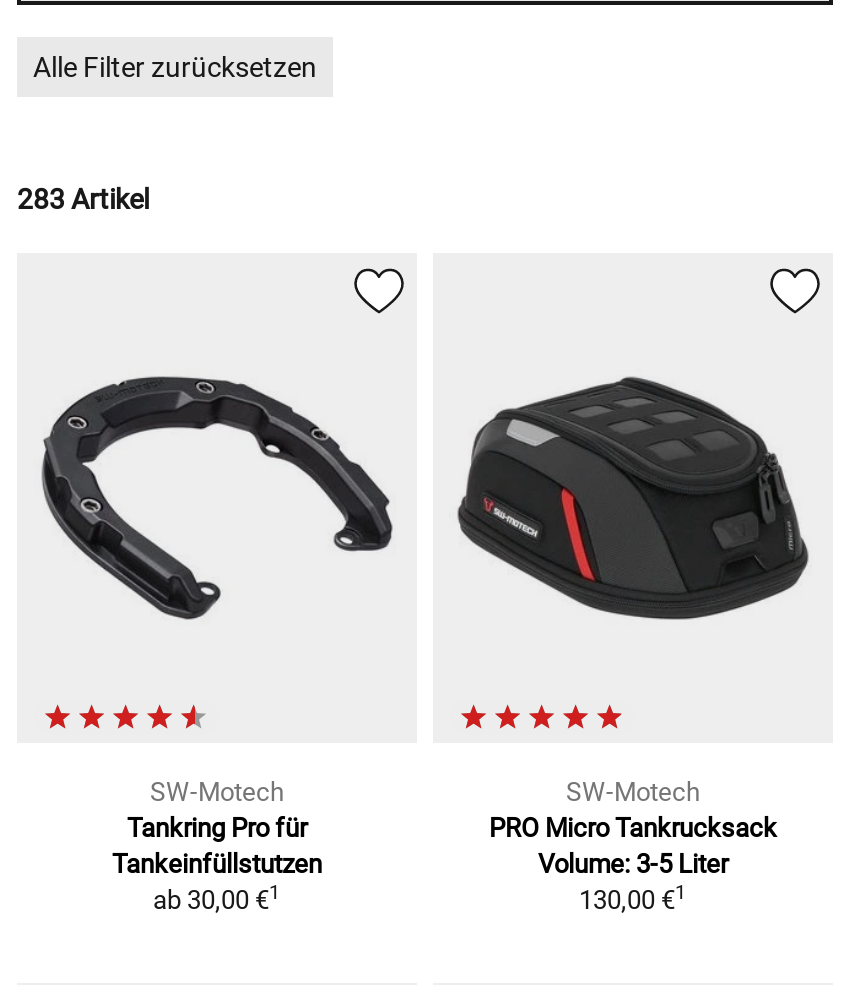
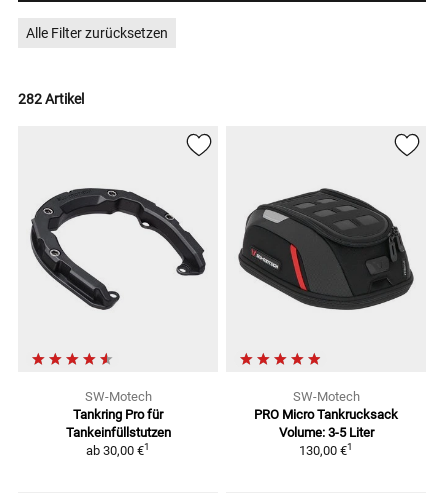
- 283 Artikel
+ 282 Artikel
